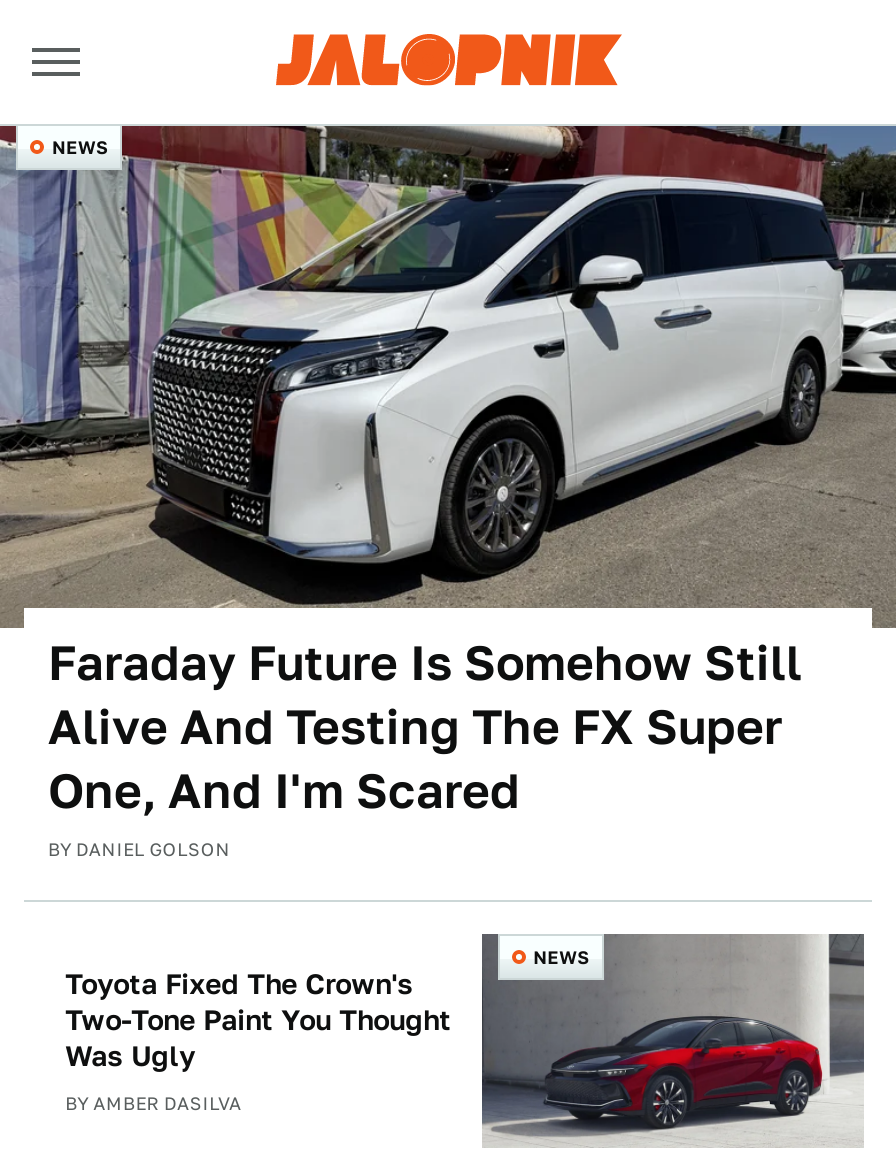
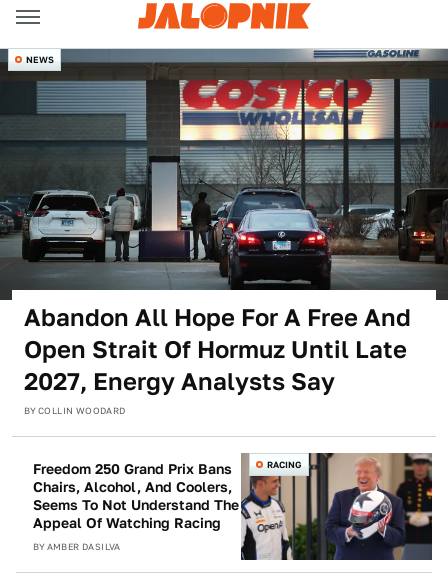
- [image]
- Faraday Future Is Somehow Still
- Alive And Testing The FX Super
- One, And I'm Scared
- BY DANIEL GOLSON
+ [image]
+ Abandon All Hope For A Free And
+ Open Strait Of Hormuz Until Late
+ 2027, Energy Analysts Say
+ BY COLLIN WOODARD

- [image]
- NEWS
- Toyota Fixed The Crown's
- Two-Tone Paint You Thought
- Was Ugly
+ [image]
+ RACING
+ Freedom 250 Grand Prix Bans
+ Chairs, Alcohol, And Coolers,
+ Seems To Not Understand The
+ Appeal Of Watching Racing
